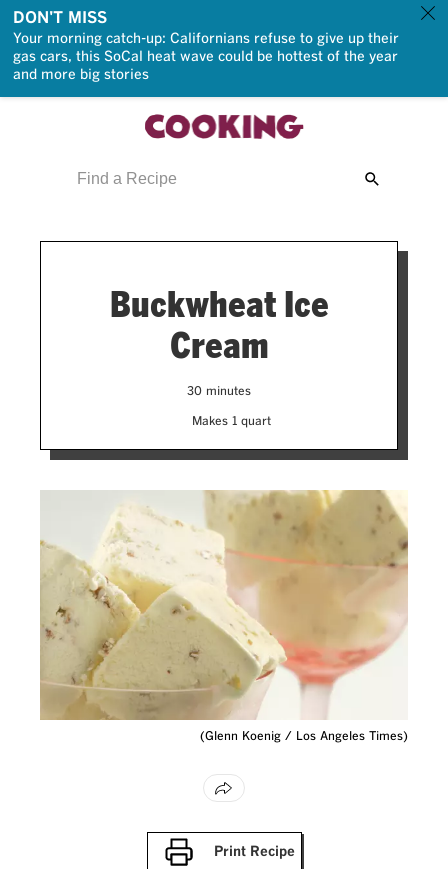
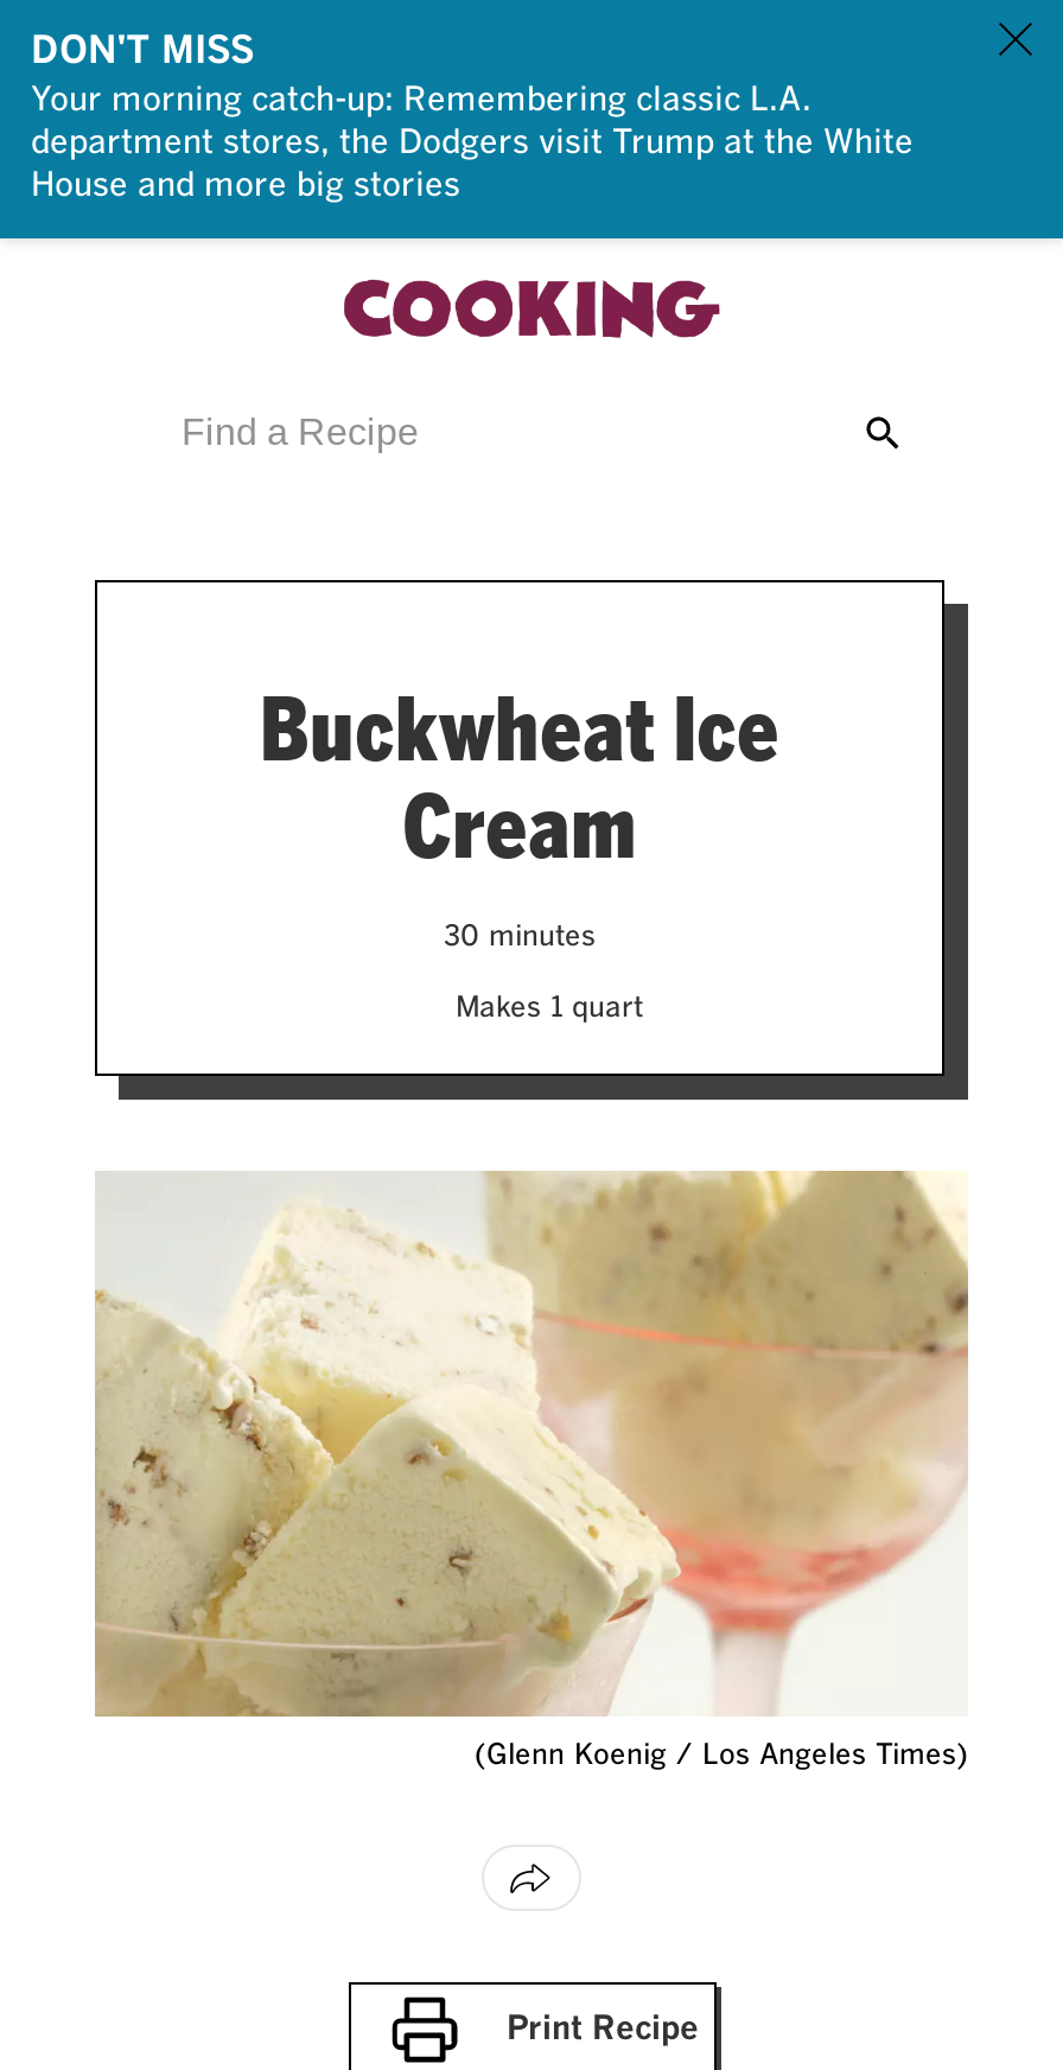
- Your morning catch-up: Californians refuse to give up their
- gas cars, this SoCal heat wave could be hottest of the year
- and more big stories
+ Your morning catch-up: Remembering classic L.A.
+ department stores, the Dodgers visit Trump at the White
+ House and more big stories
